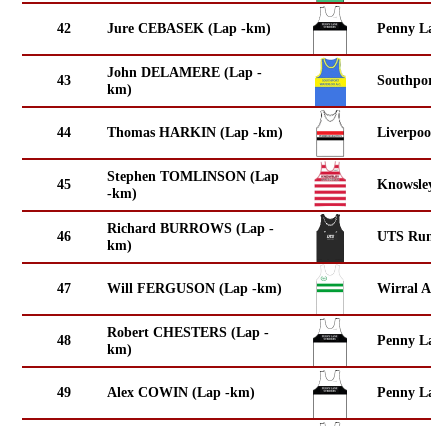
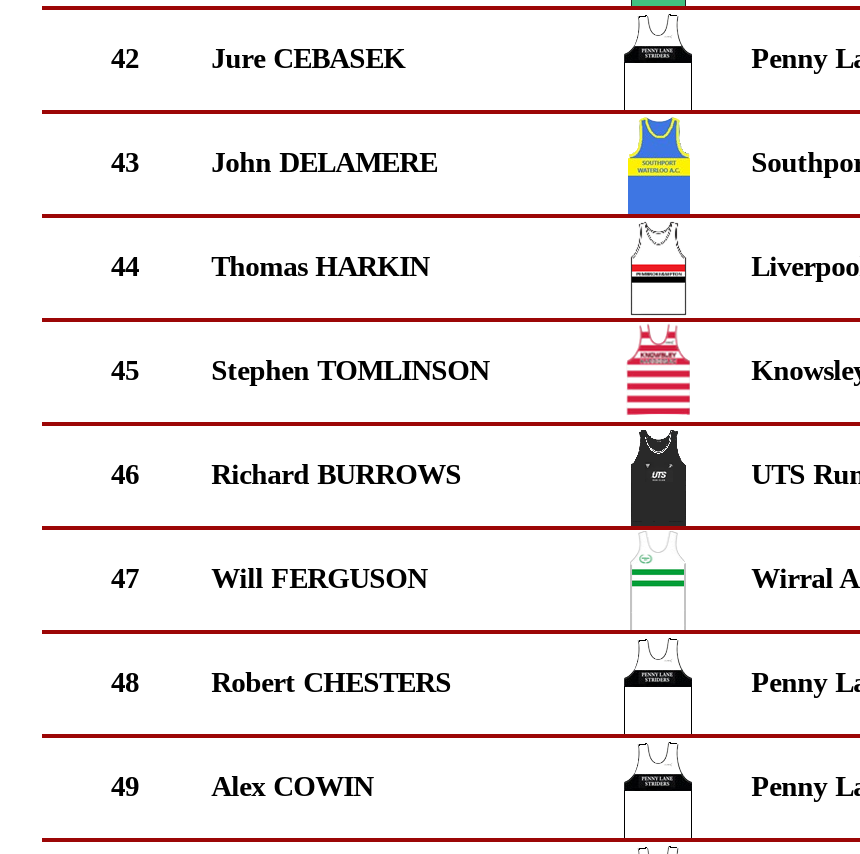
- Jure CEBASEK (Lap -km)
+ Jure CEBASEK

- John DELAMERE (Lap -
- km)
+ John DELAMERE

- Thomas HARKIN (Lap -km)
+ Thomas HARKIN

- Stephen TOMLINSON (Lap
- -km)
+ Stephen TOMLINSON

- Richard BURROWS (Lap -
- km)
+ Richard BURROWS

- Will FERGUSON (Lap -km)
+ Will FERGUSON

- Robert CHESTERS (Lap -
- km)
+ Robert CHESTERS

- Alex COWIN (Lap -km)
+ Alex COWIN
